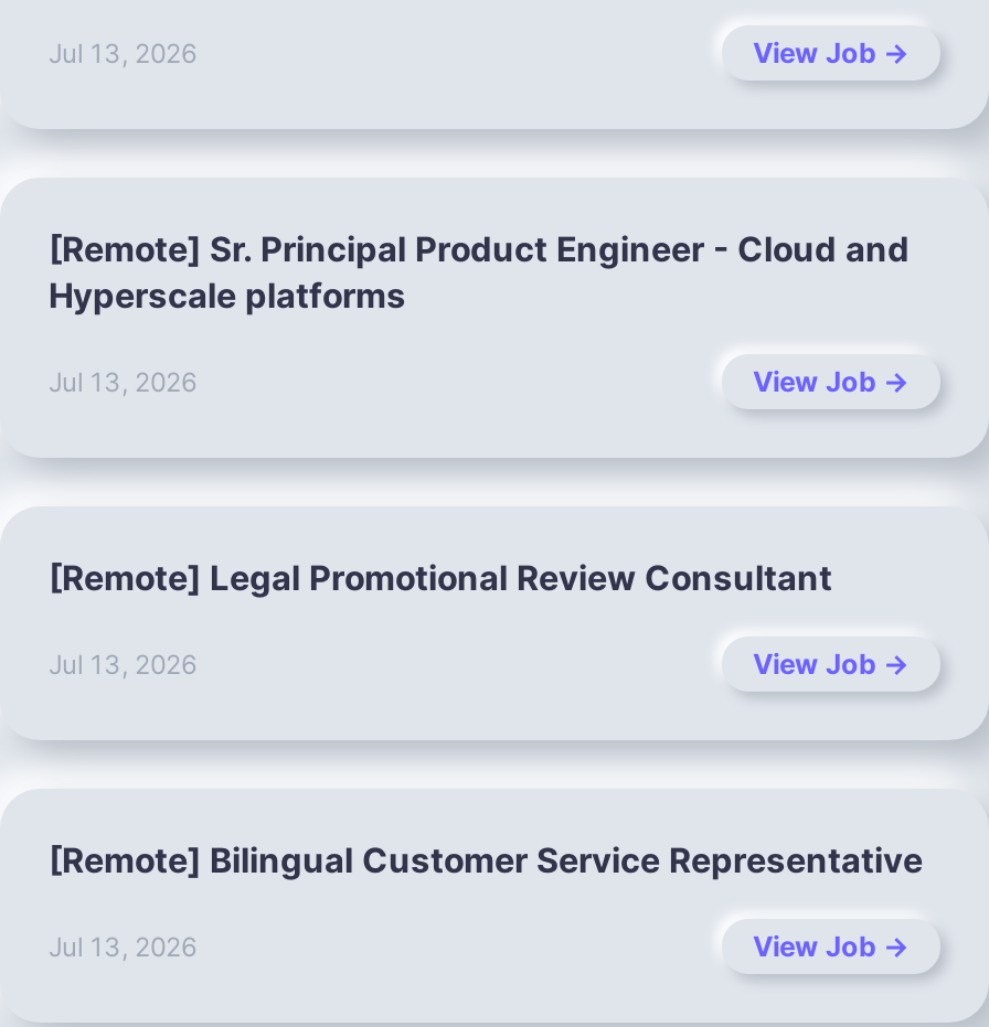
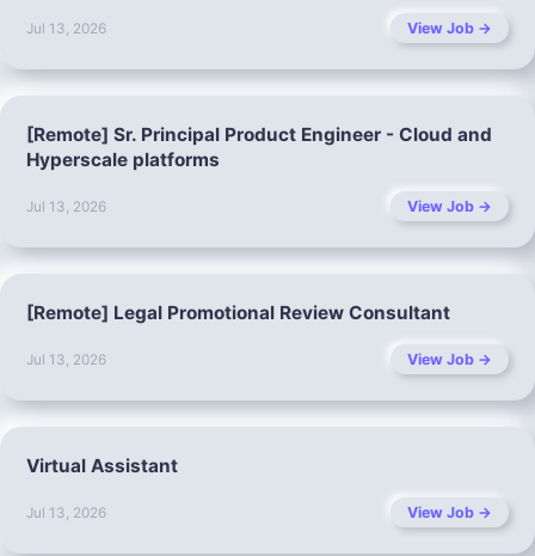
- [Remote] Bilingual Customer Service Representative
+ Virtual Assistant
